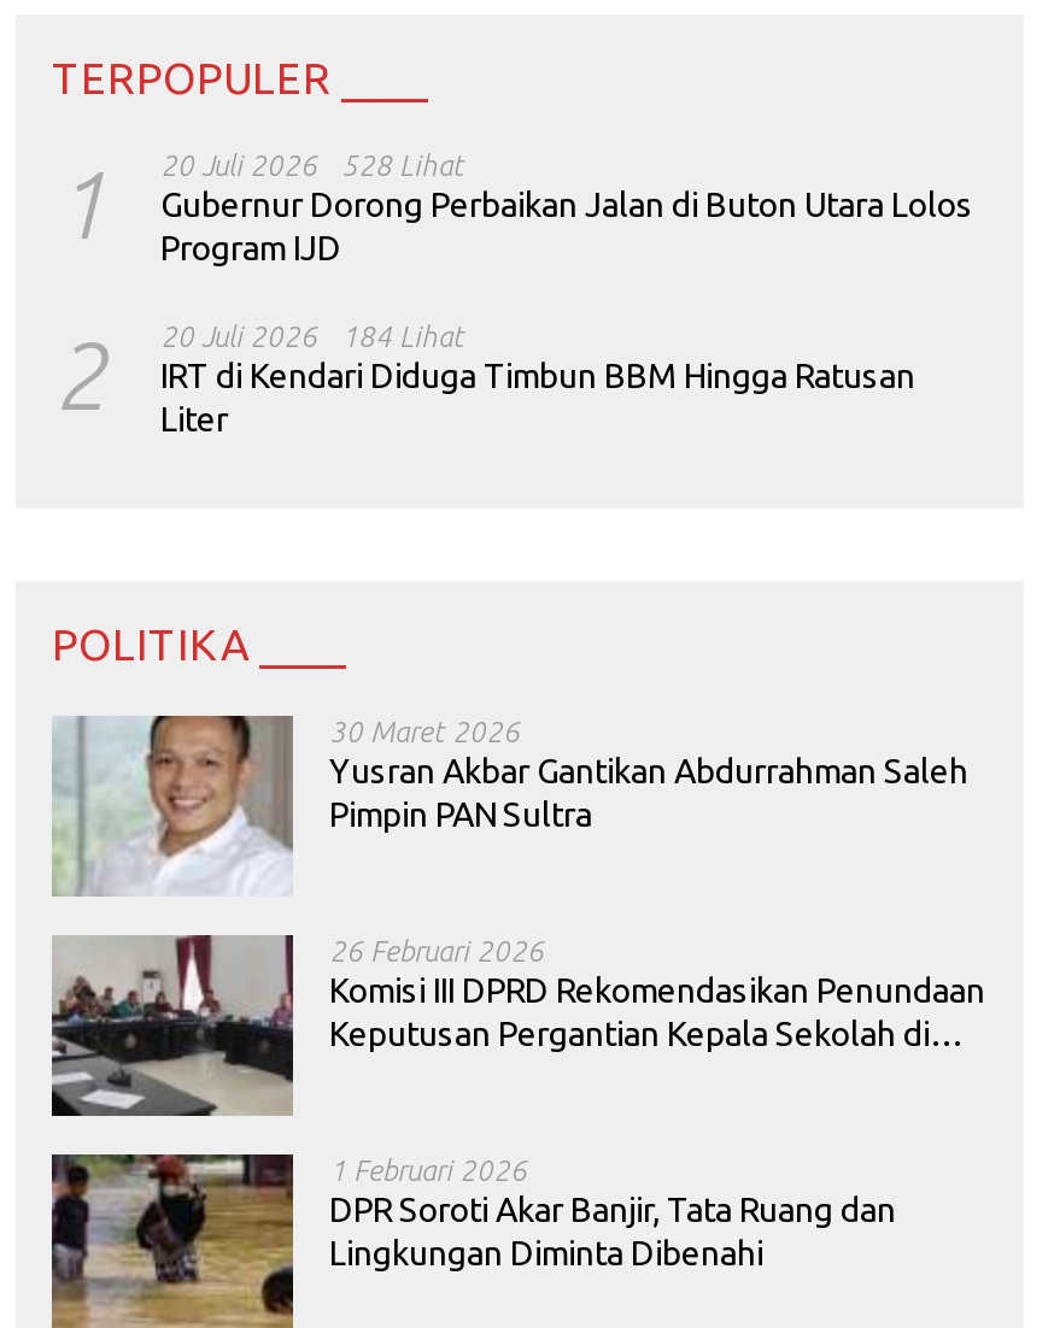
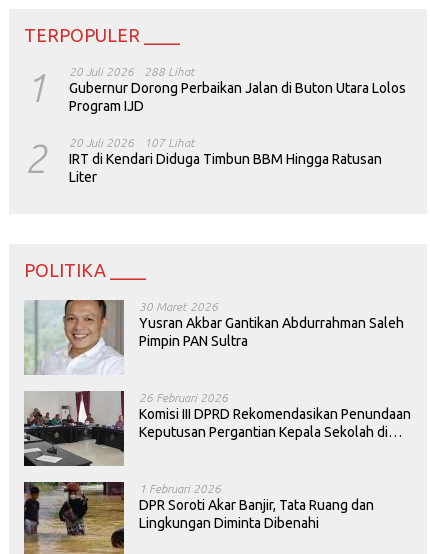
- 1 20 Juli 2026 Gubernur Dorong Perbaikan Jalan di Buton Utara Lolos Program IJD 528 Lihat
+ 1 20 Juli 2026 Gubernur Dorong Perbaikan Jalan di Buton Utara Lolos Program IJD 288 Lihat

- 2 20 Juli 2026 IRT di Kendari Diduga Timbun BBM Hingga Ratusan Liter 184 Lihat
+ 2 20 Juli 2026 IRT di Kendari Diduga Timbun BBM Hingga Ratusan Liter 107 Lihat
